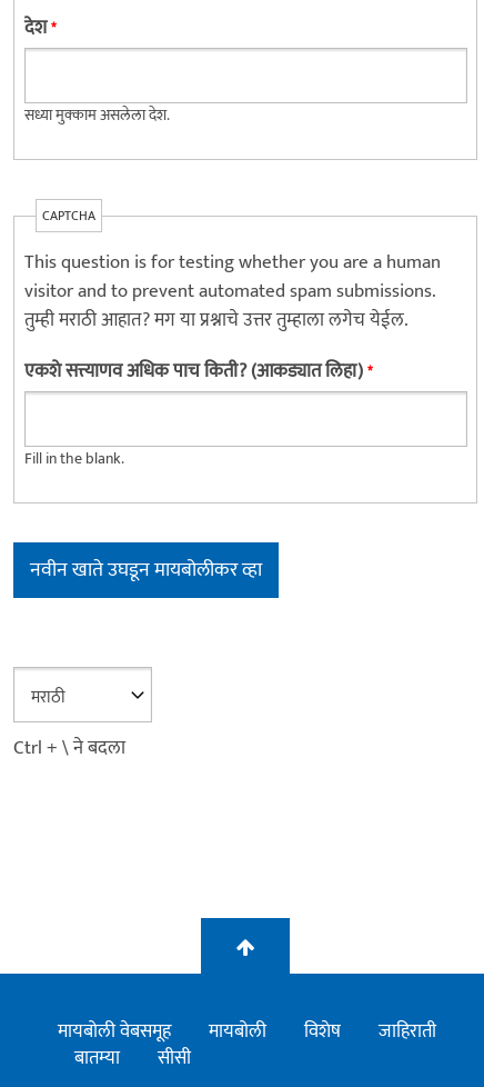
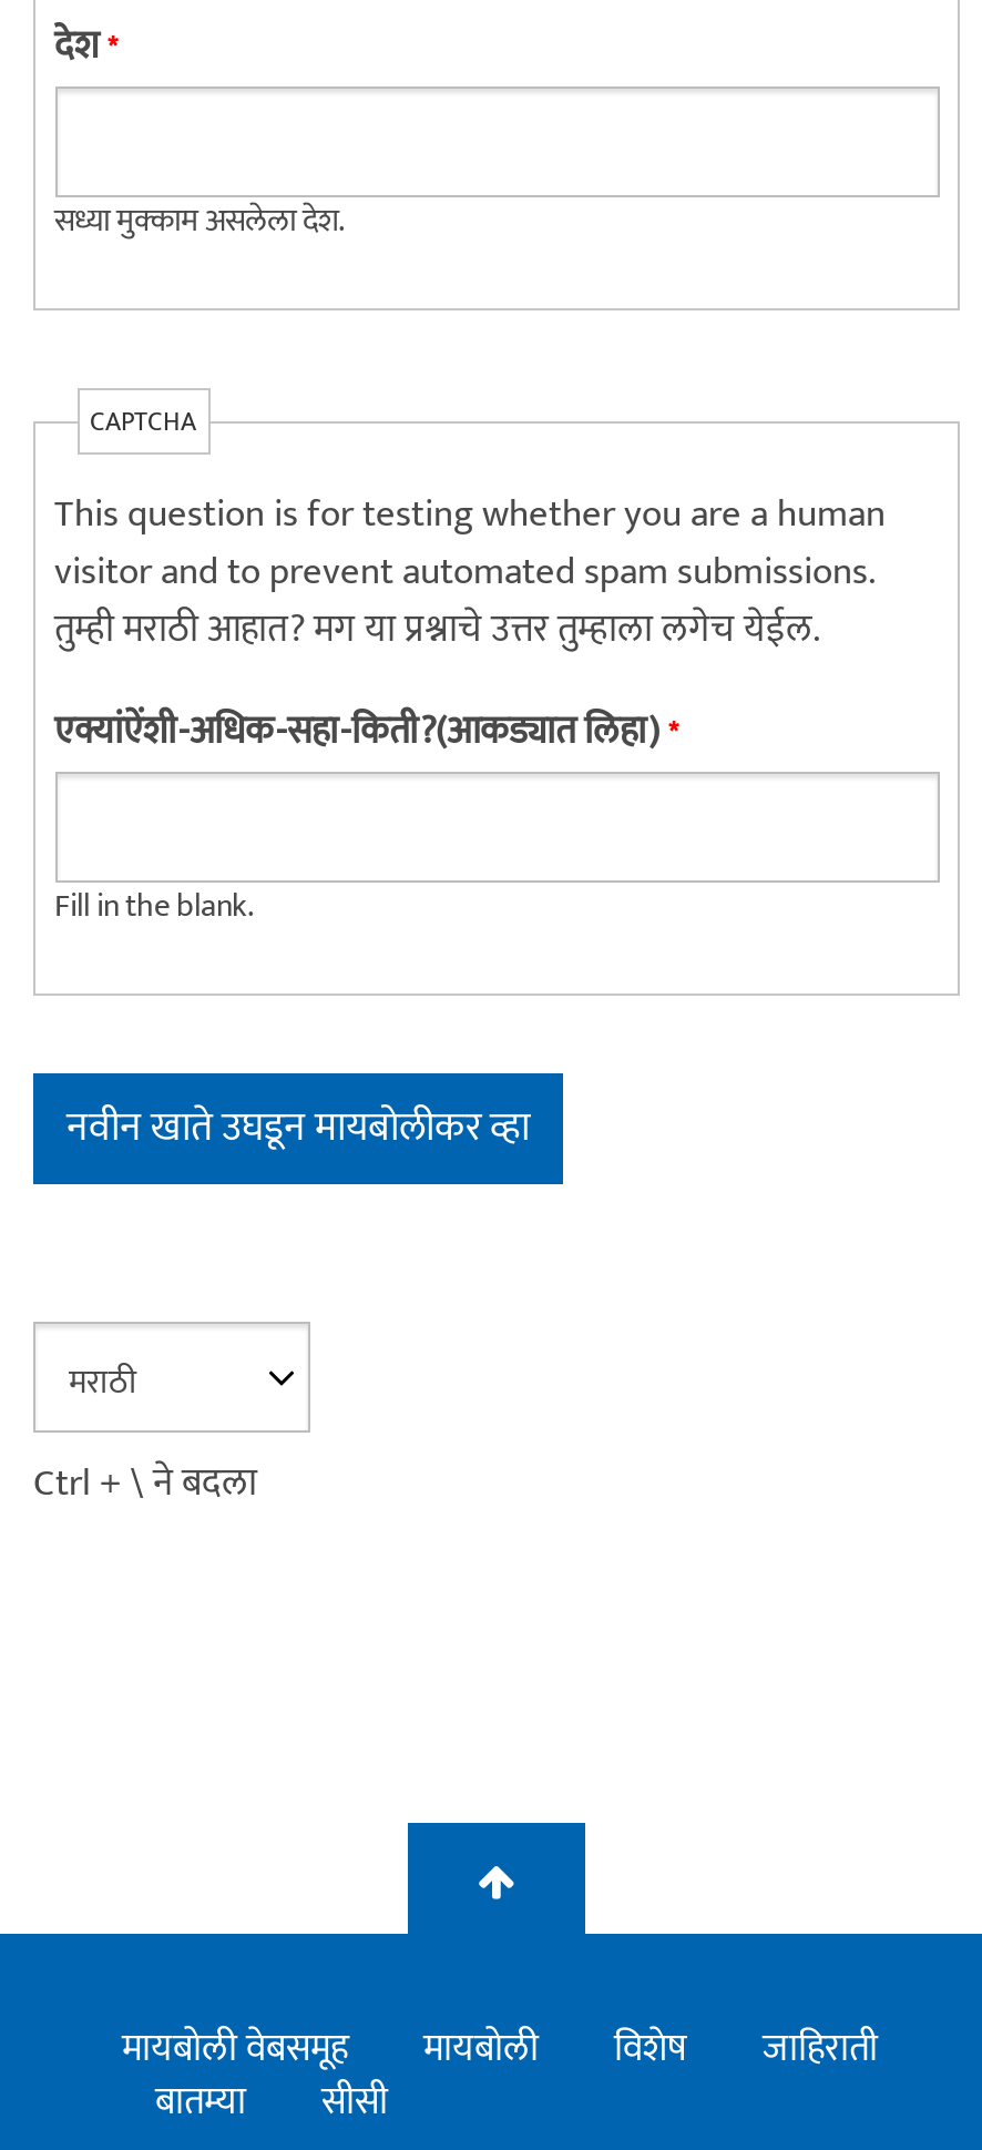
- एकशे सत्त्याणव अधिक पाच किती? (आकड्यात लिहा)*
+ एक्यांऐंशी-अधिक-सहा-किती?(आकड्यात लिहा)*
